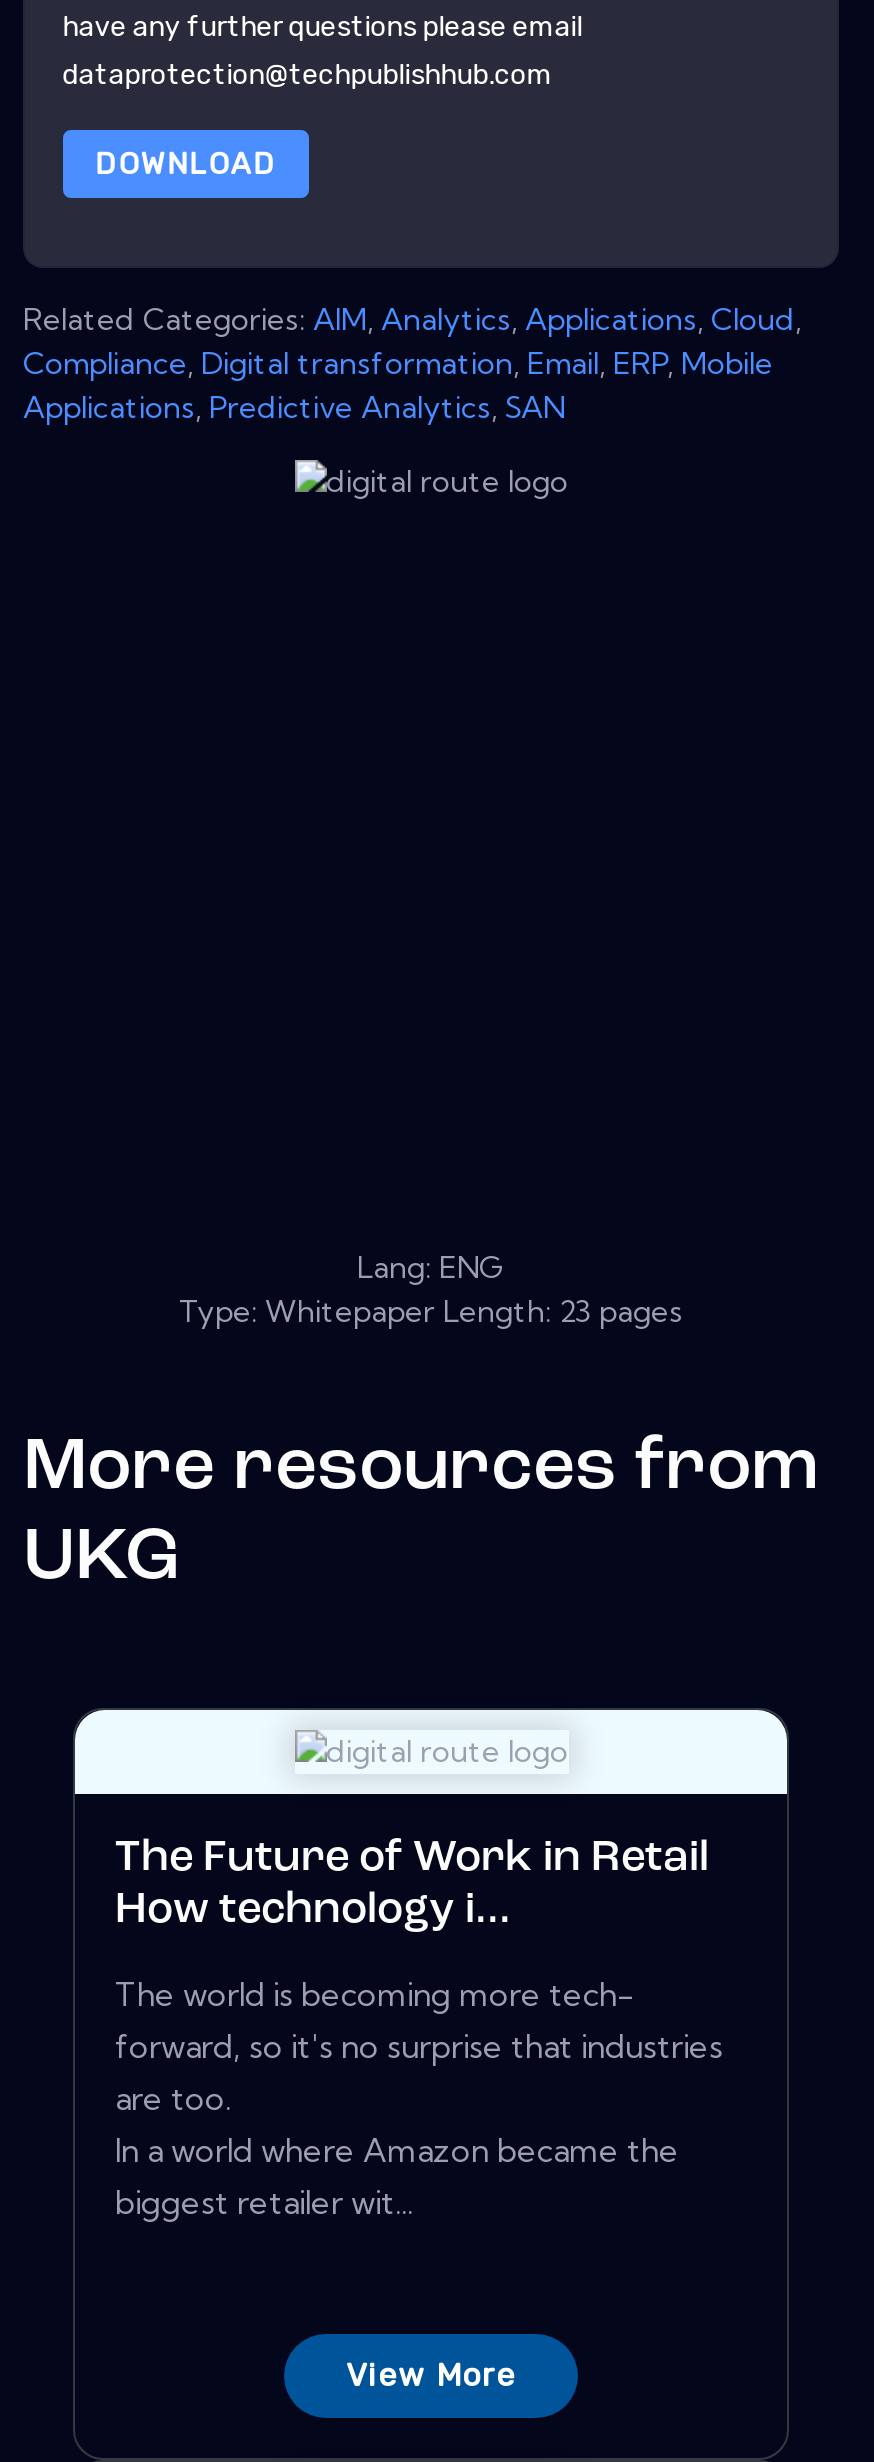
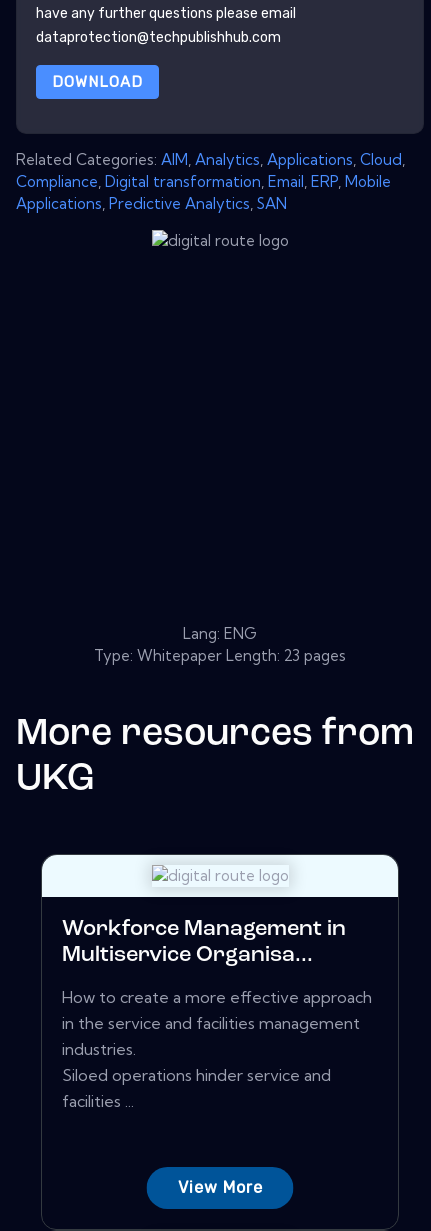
- The Future of Work in Retail
- How technology i...
+ Workforce Management in
+ Multiservice Organisa...

- The world is becoming more tech-
- forward, so it's no surprise that industries
- are too.
- In a world where Amazon became the
- biggest retailer wit...
+ How to create a more effective approach
+ in the service and facilities management
+ industries.
+ Siloed operations hinder service and
+ facilities ...
